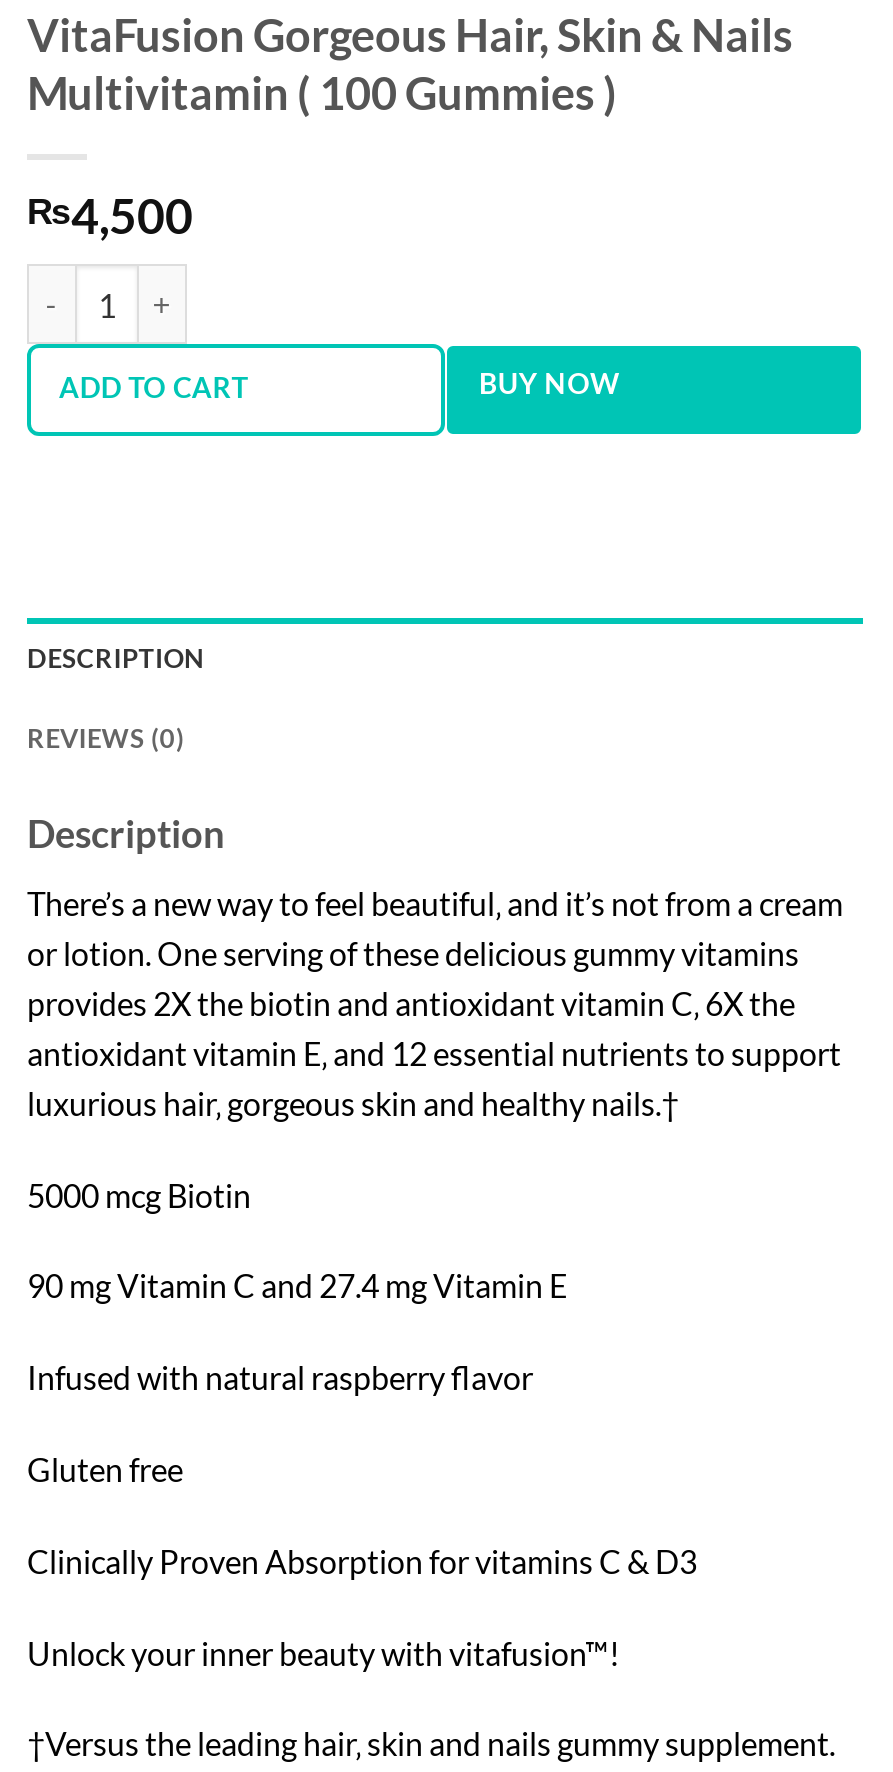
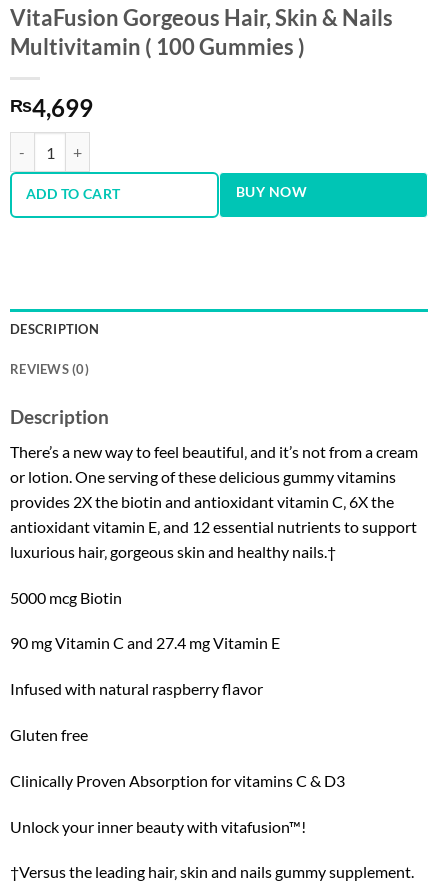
- ₨4,500
+ ₨4,699
